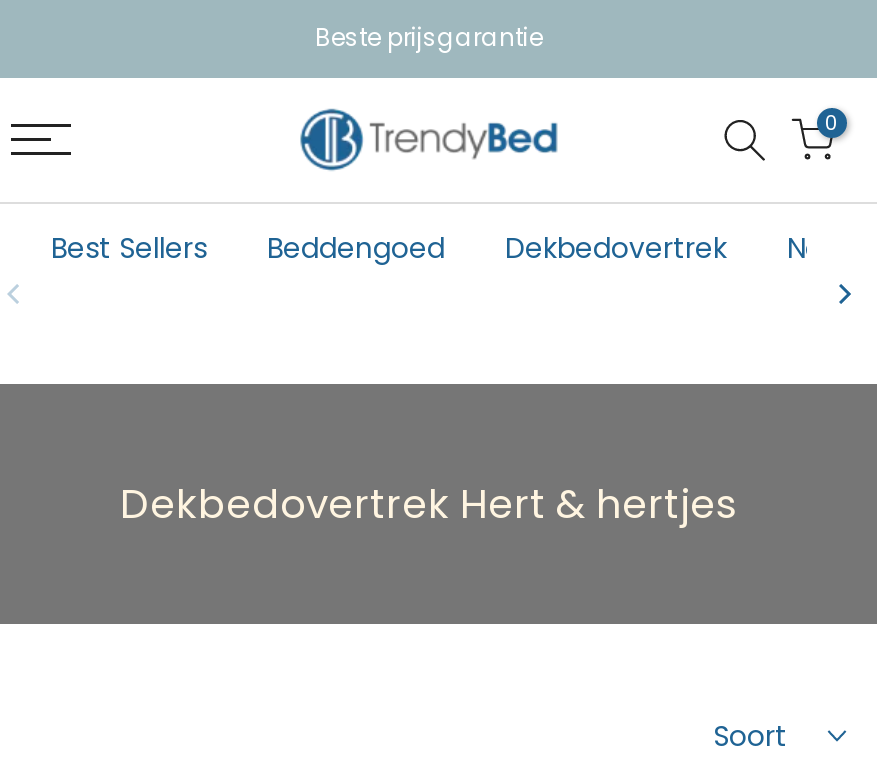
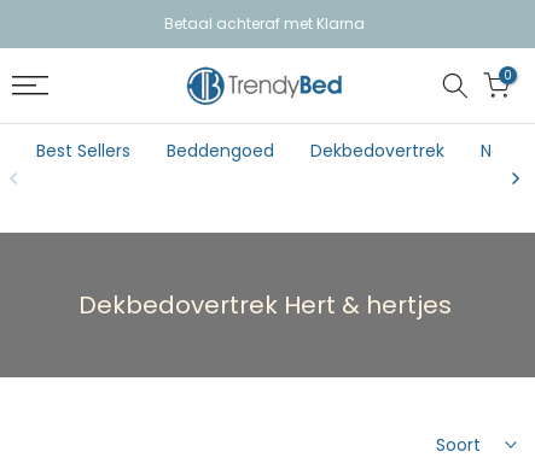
- Beste prijsgarantie
+ Betaal achteraf met Klarna
